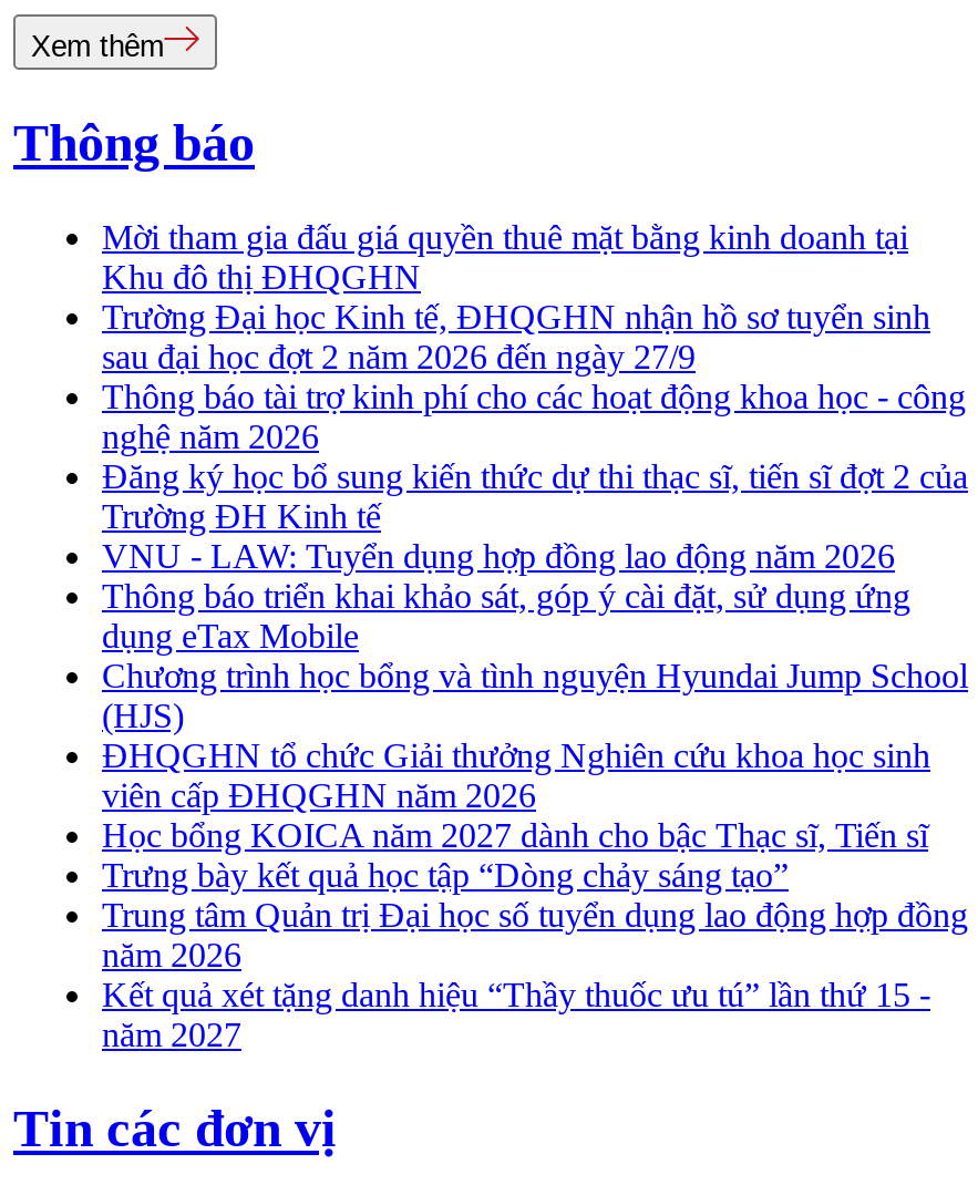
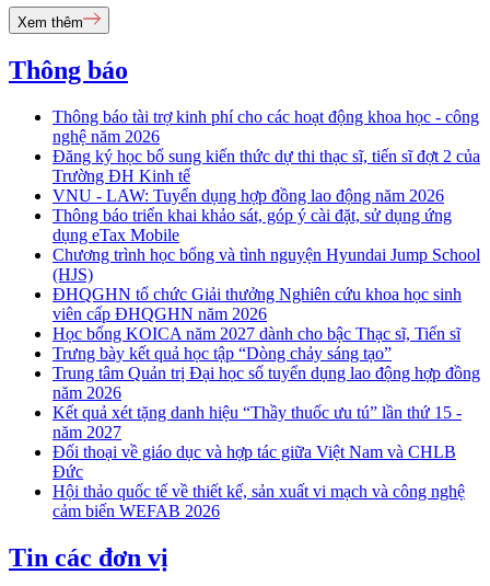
- Mời tham gia đấu giá quyền thuê mặt bằng kinh doanh tại
- Khu đô thị ĐHQGHN
- Trường Đại học Kinh tế, ĐHQGHN nhận hồ sơ tuyển sinh
- sau đại học đợt 2 năm 2026 đến ngày 27/9

moved up: Thông báo tài trợ kinh phí cho các hoạt động khoa học - công | nghệ năm 2026 | Đăng ký học bổ sung kiến thức dự thi thạc sĩ, tiến sĩ đợt 2 của | ... | Kết quả xét tặng danh hiệu “Thầy thuốc ưu tú” lần thứ 15 - | năm 2027

+ Đối thoại về giáo dục và hợp tác giữa Việt Nam và CHLB
+ Đức
+ Hội thảo quốc tế về thiết kế, sản xuất vi mạch và công nghệ
+ cảm biến WEFAB 2026
